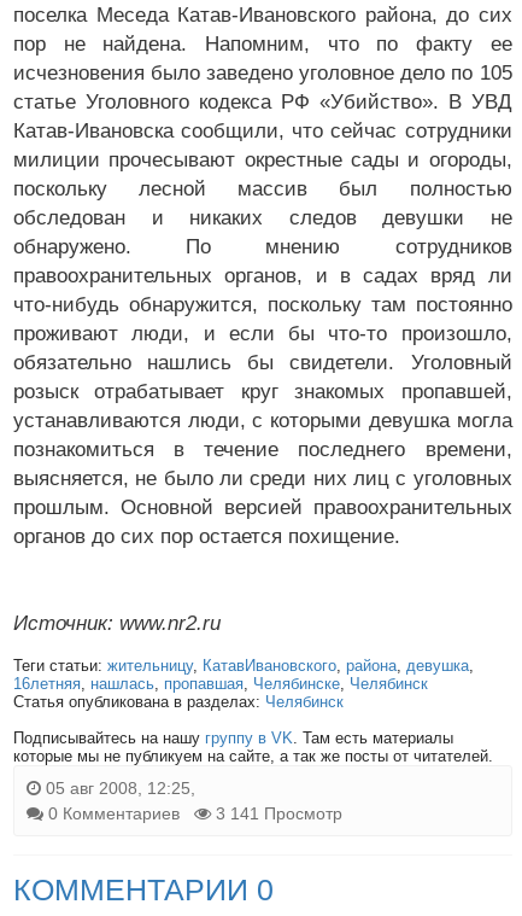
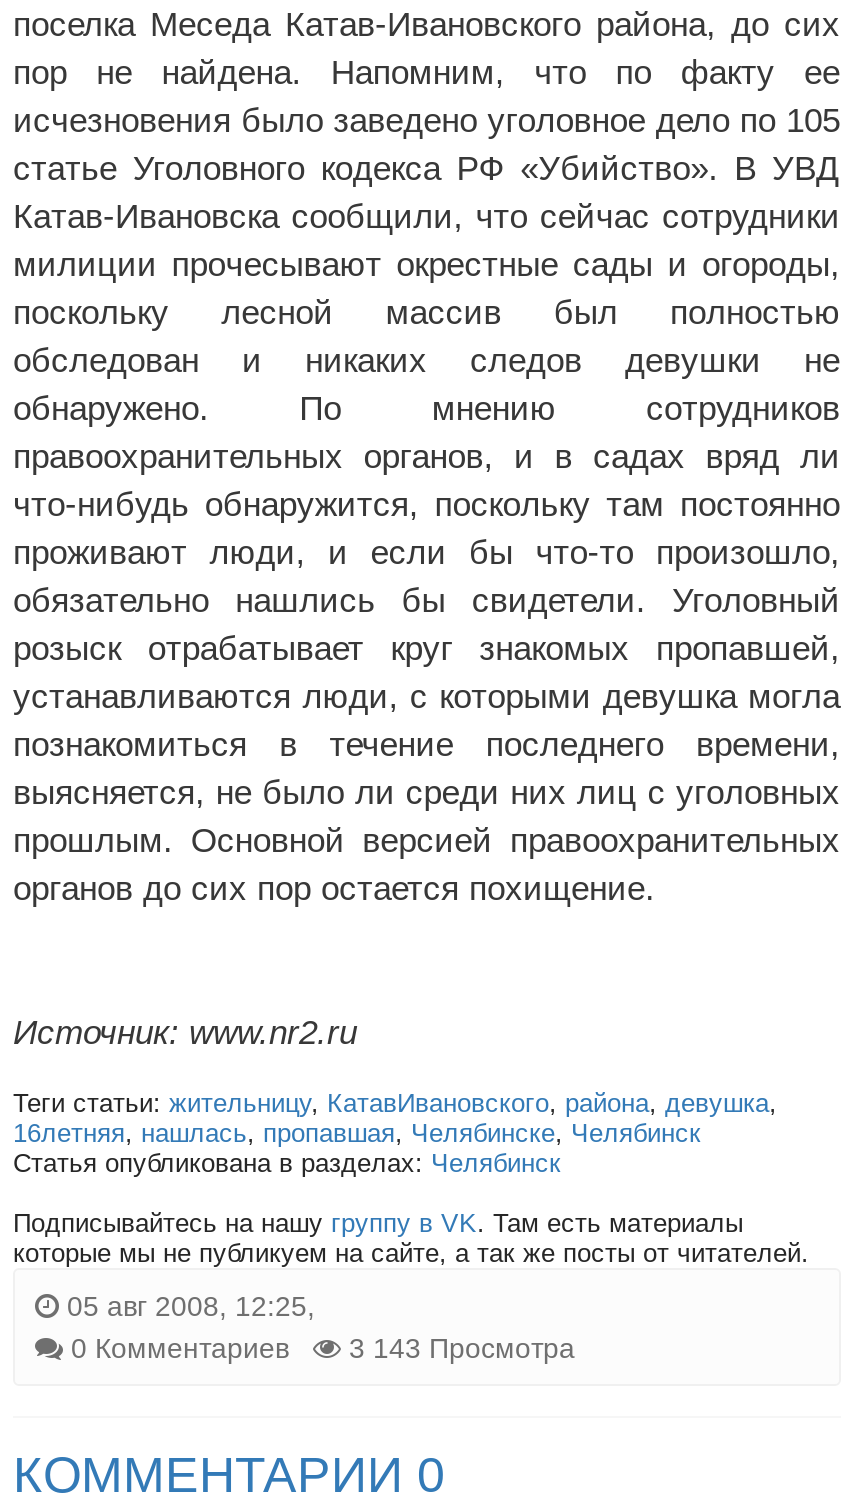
- 0 Комментариев 3 141 Просмотр
+ 0 Комментариев 3 143 Просмотра
